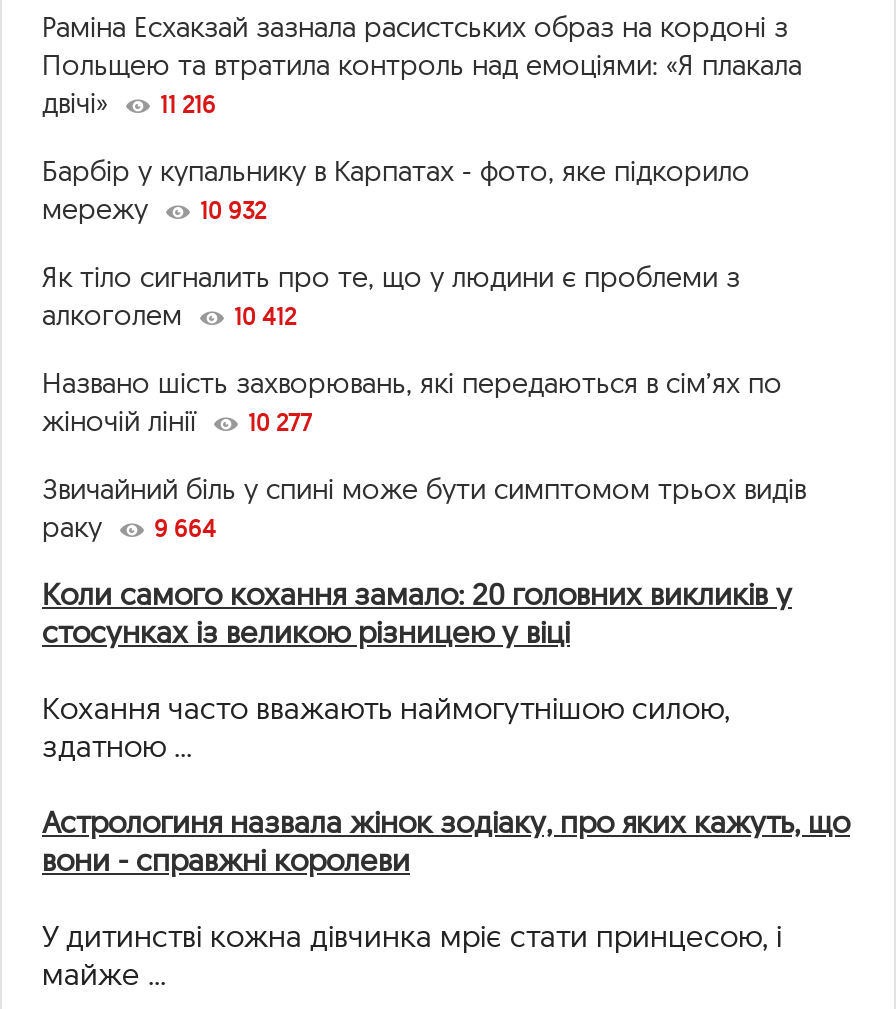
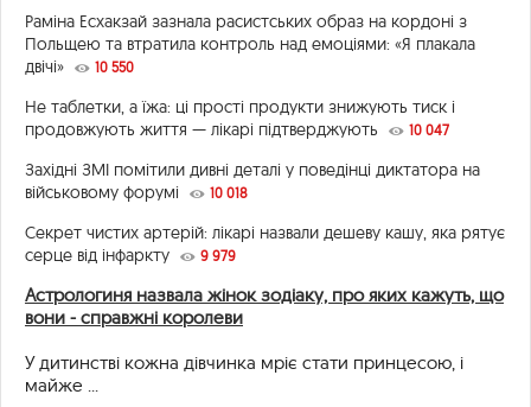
- 11 216
- Барбір у купальнику в Карпатах - фото, яке підкорило
- мережу
- 10 932
- Як тіло сигналить про те, що у людини є проблеми з
- алкоголем
- 10 412
- Названо шість захворювань, які передаються в сім’ях по
- жіночій лінії
- 10 277
- Звичайний біль у спині може бути симптомом трьох видів
- раку
- 9 664
- Коли самого кохання замало: 20 головних викликів у
- стосунках із великою різницею у віці
- Кохання часто вважають наймогутнішою силою,
- здатною ...
+ 10 550
+ Не таблетки, а їжа: ці прості продукти знижують тиск і
+ продовжують життя — лікарі підтверджують
+ 10 047
+ Західні ЗМІ помітили дивні деталі у поведінці диктатора на
+ військовому форумі
+ 10 018
+ Секрет чистих артерій: лікарі назвали дешеву кашу, яка рятує
+ серце від інфаркту
+ 9 979
